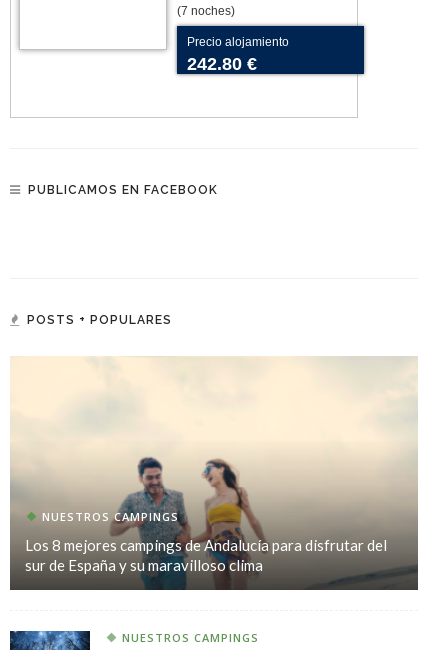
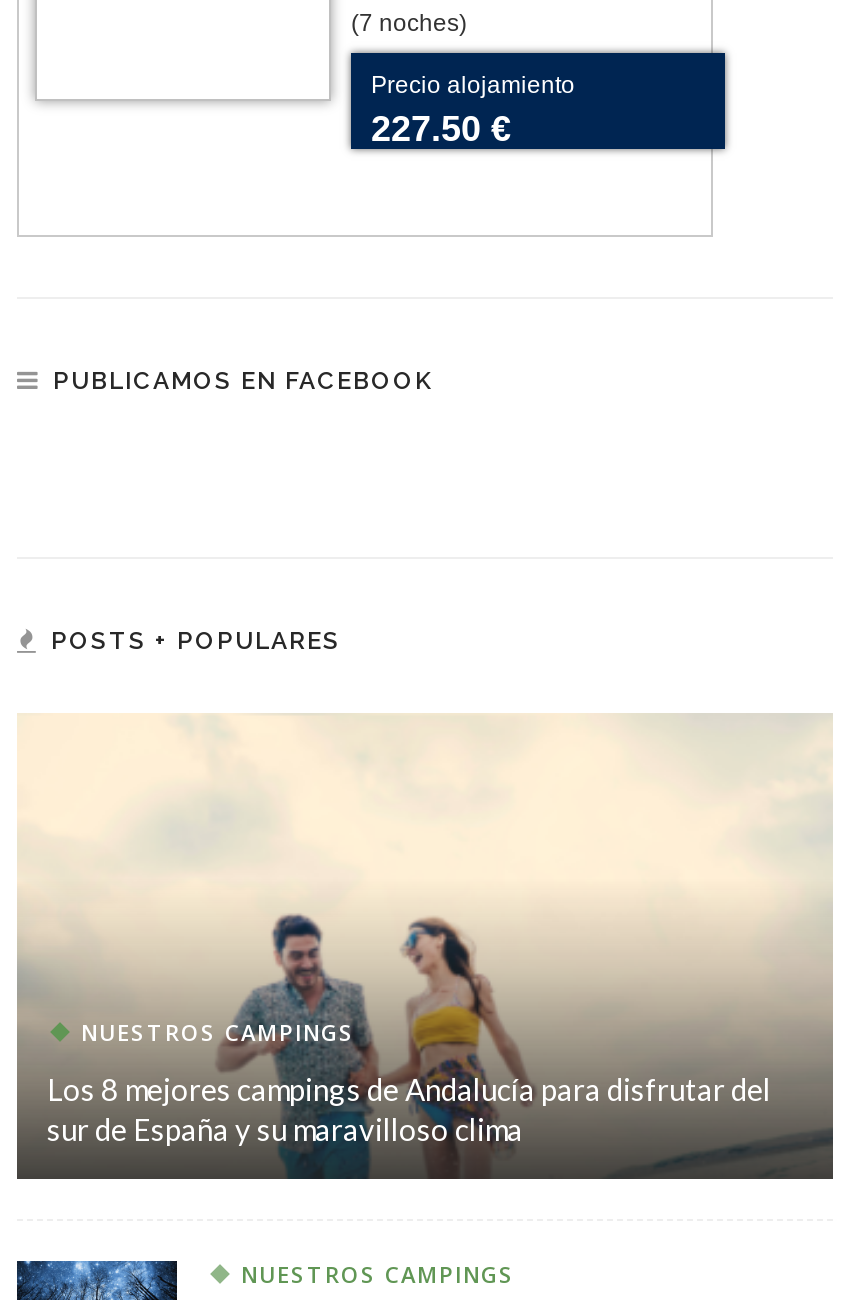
- 242.80 €
+ 227.50 €
